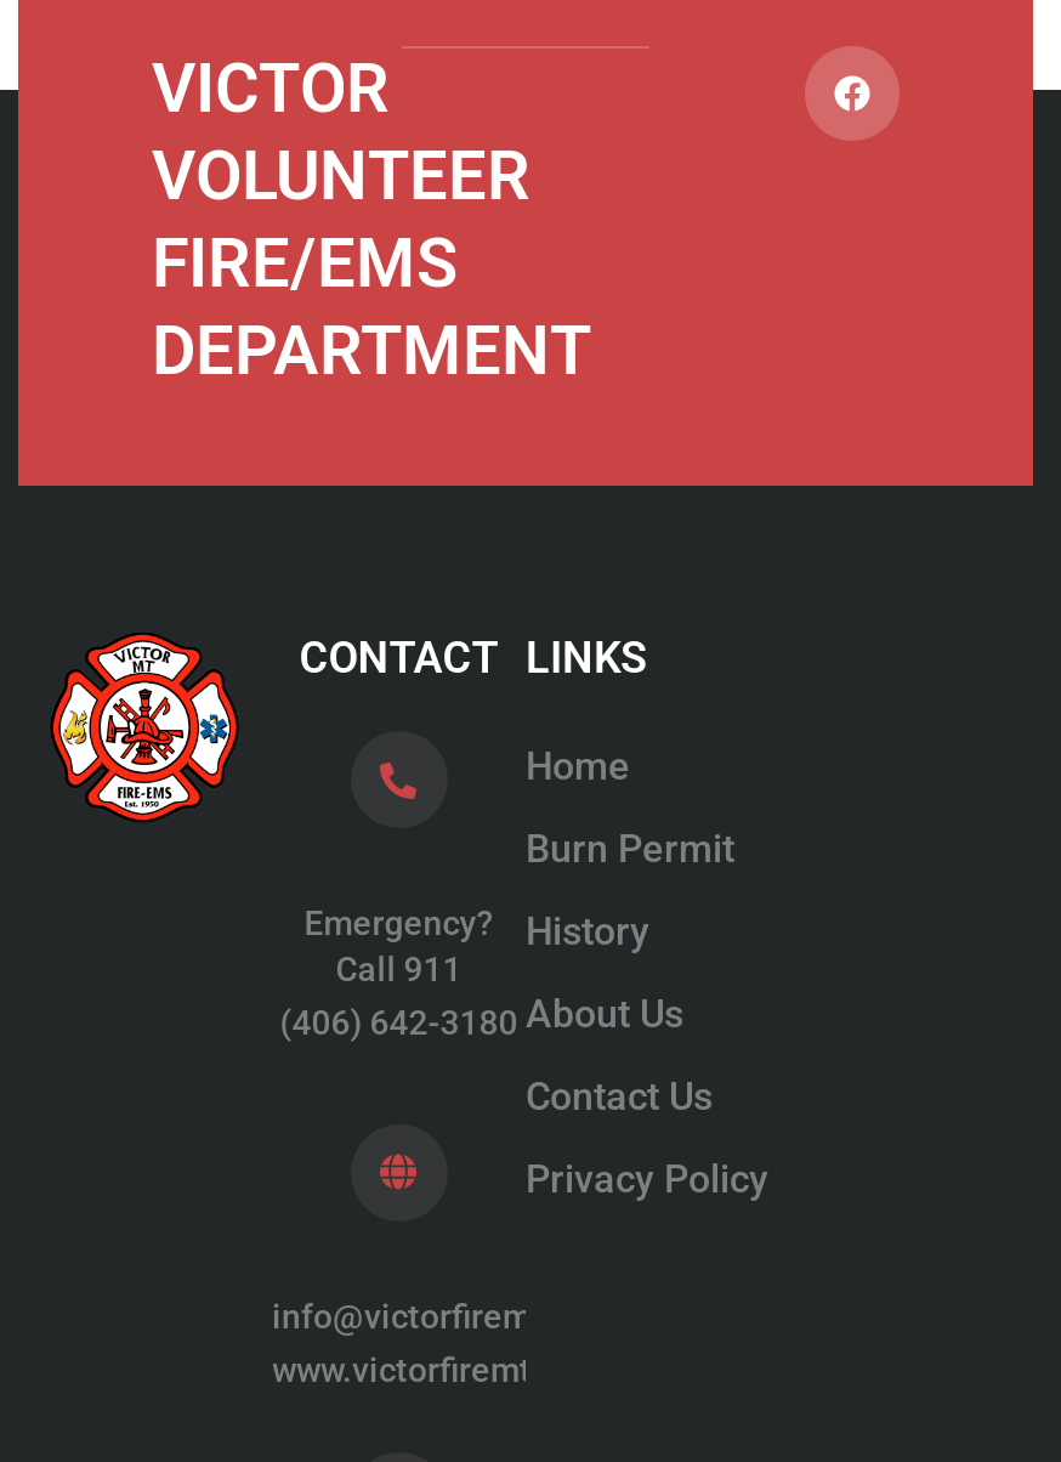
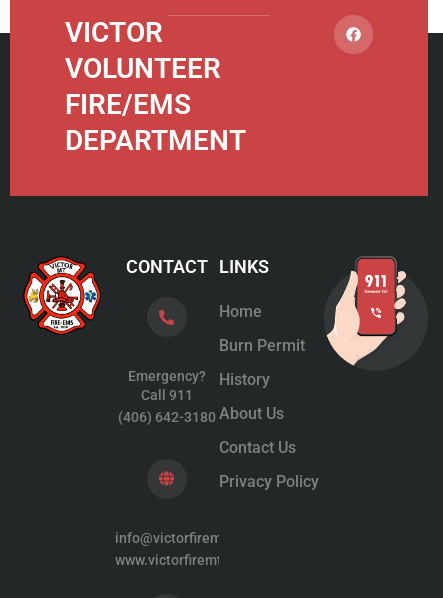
+ [image]
